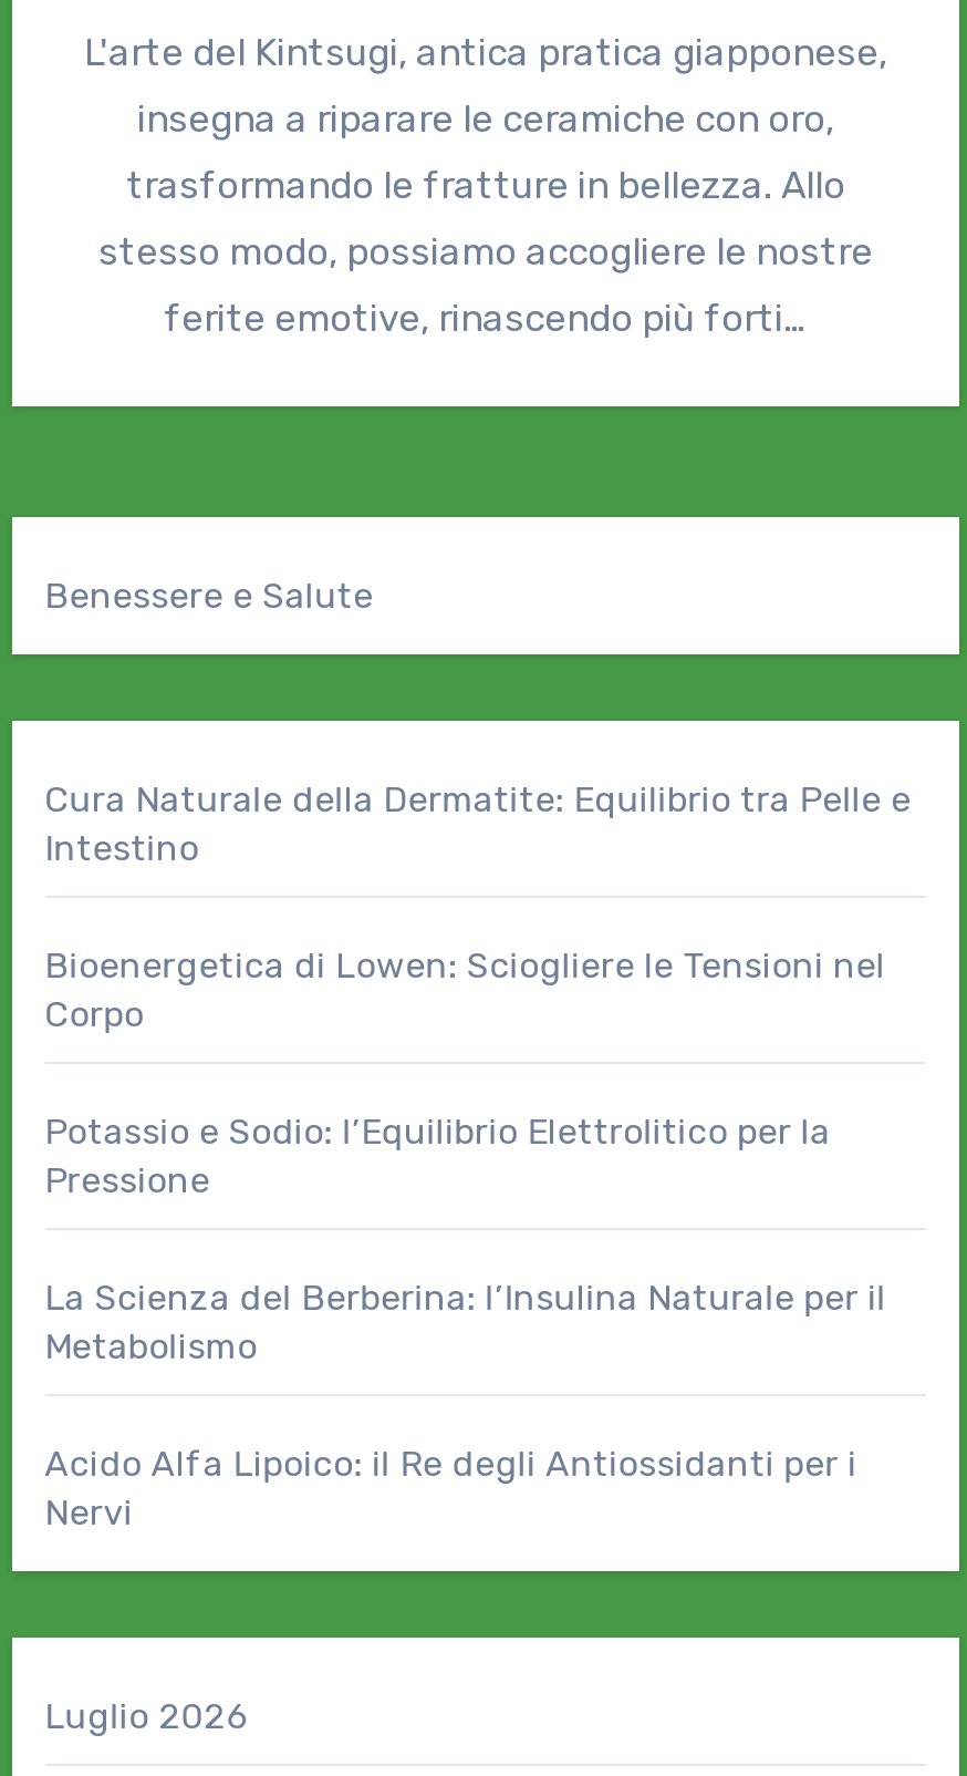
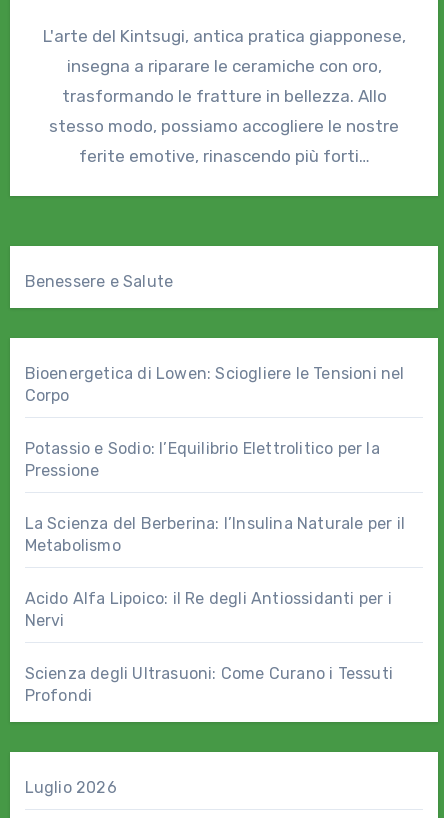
- Cura Naturale della Dermatite: Equilibrio tra Pelle e
- Intestino

moved up: Bioenergetica di Lowen: Sciogliere le Tensioni nel | Corpo | Potassio e Sodio: l’Equilibrio Elettrolitico per la | Pressione | La Scienza del Berberina: l’Insulina Naturale per il | Metabolismo | Acido Alfa Lipoico: il Re degli Antiossidanti per i | Nervi

+ Scienza degli Ultrasuoni: Come Curano i Tessuti
+ Profondi
